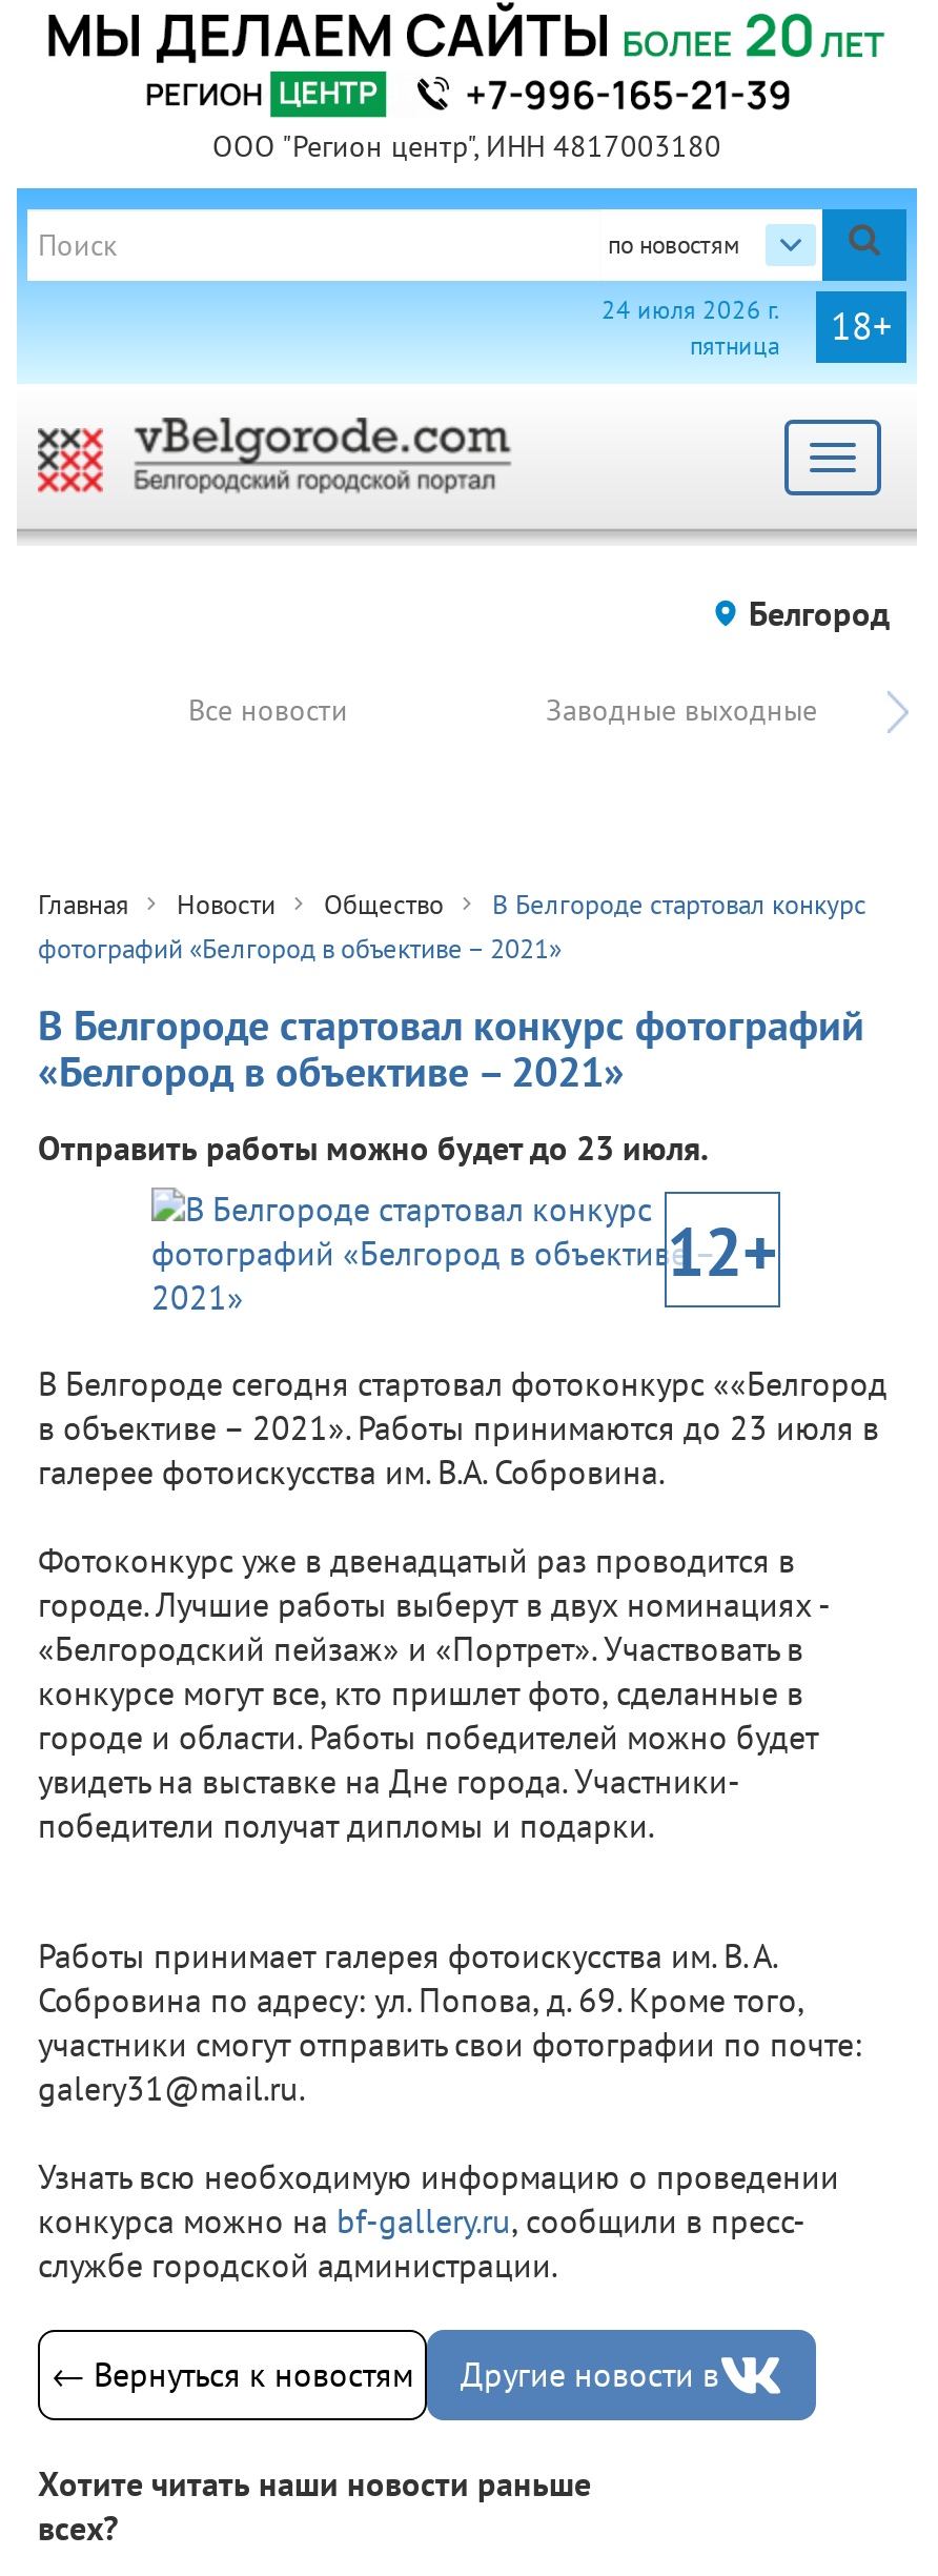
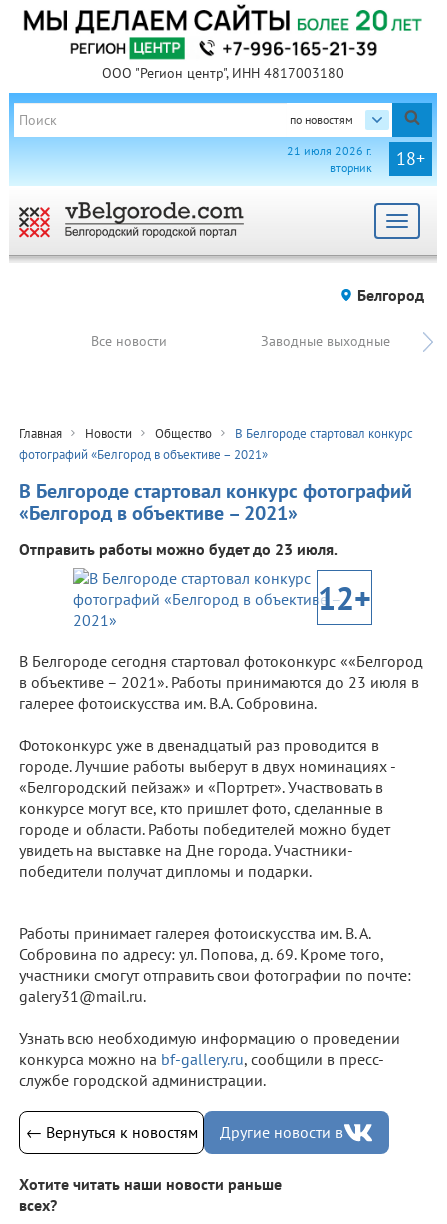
- 24 июля 2026 г.
- пятница
+ 21 июля 2026 г.
+ вторник
